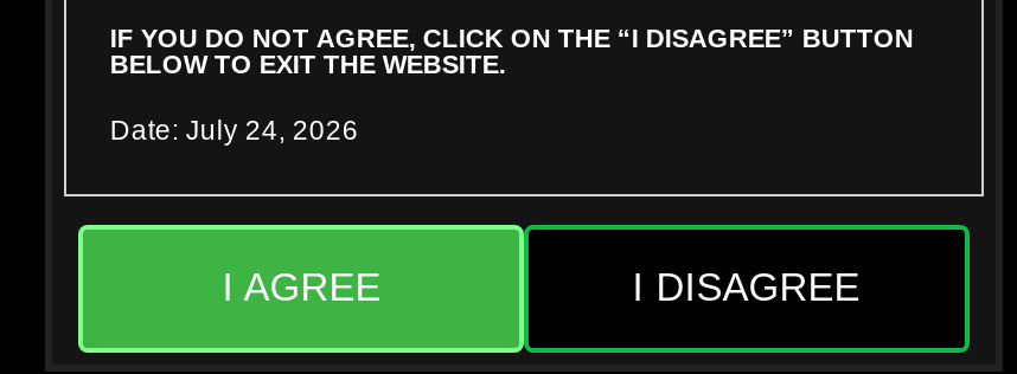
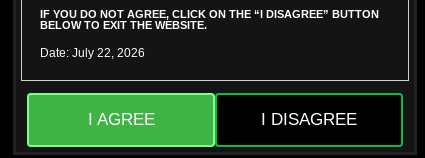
- Date: July 24, 2026
+ Date: July 22, 2026
